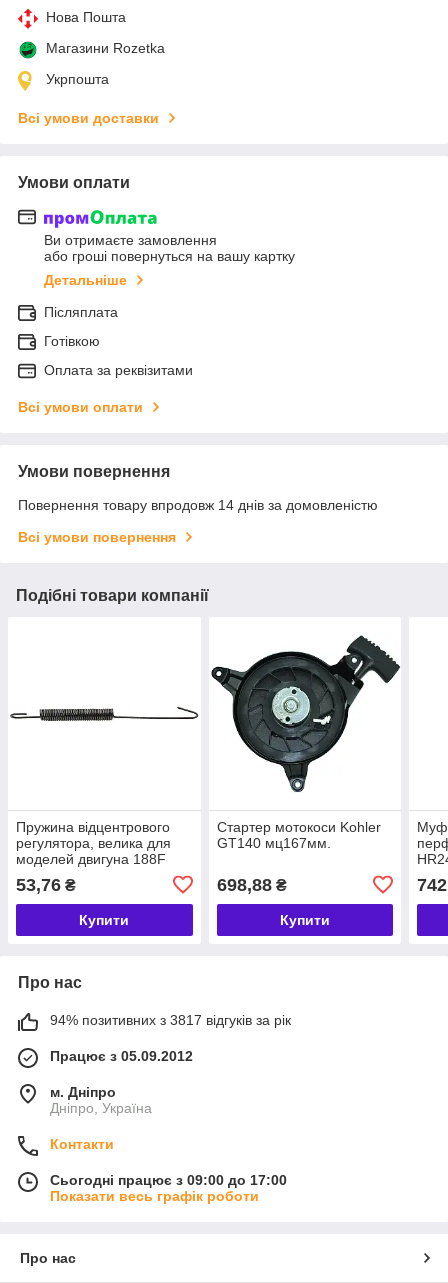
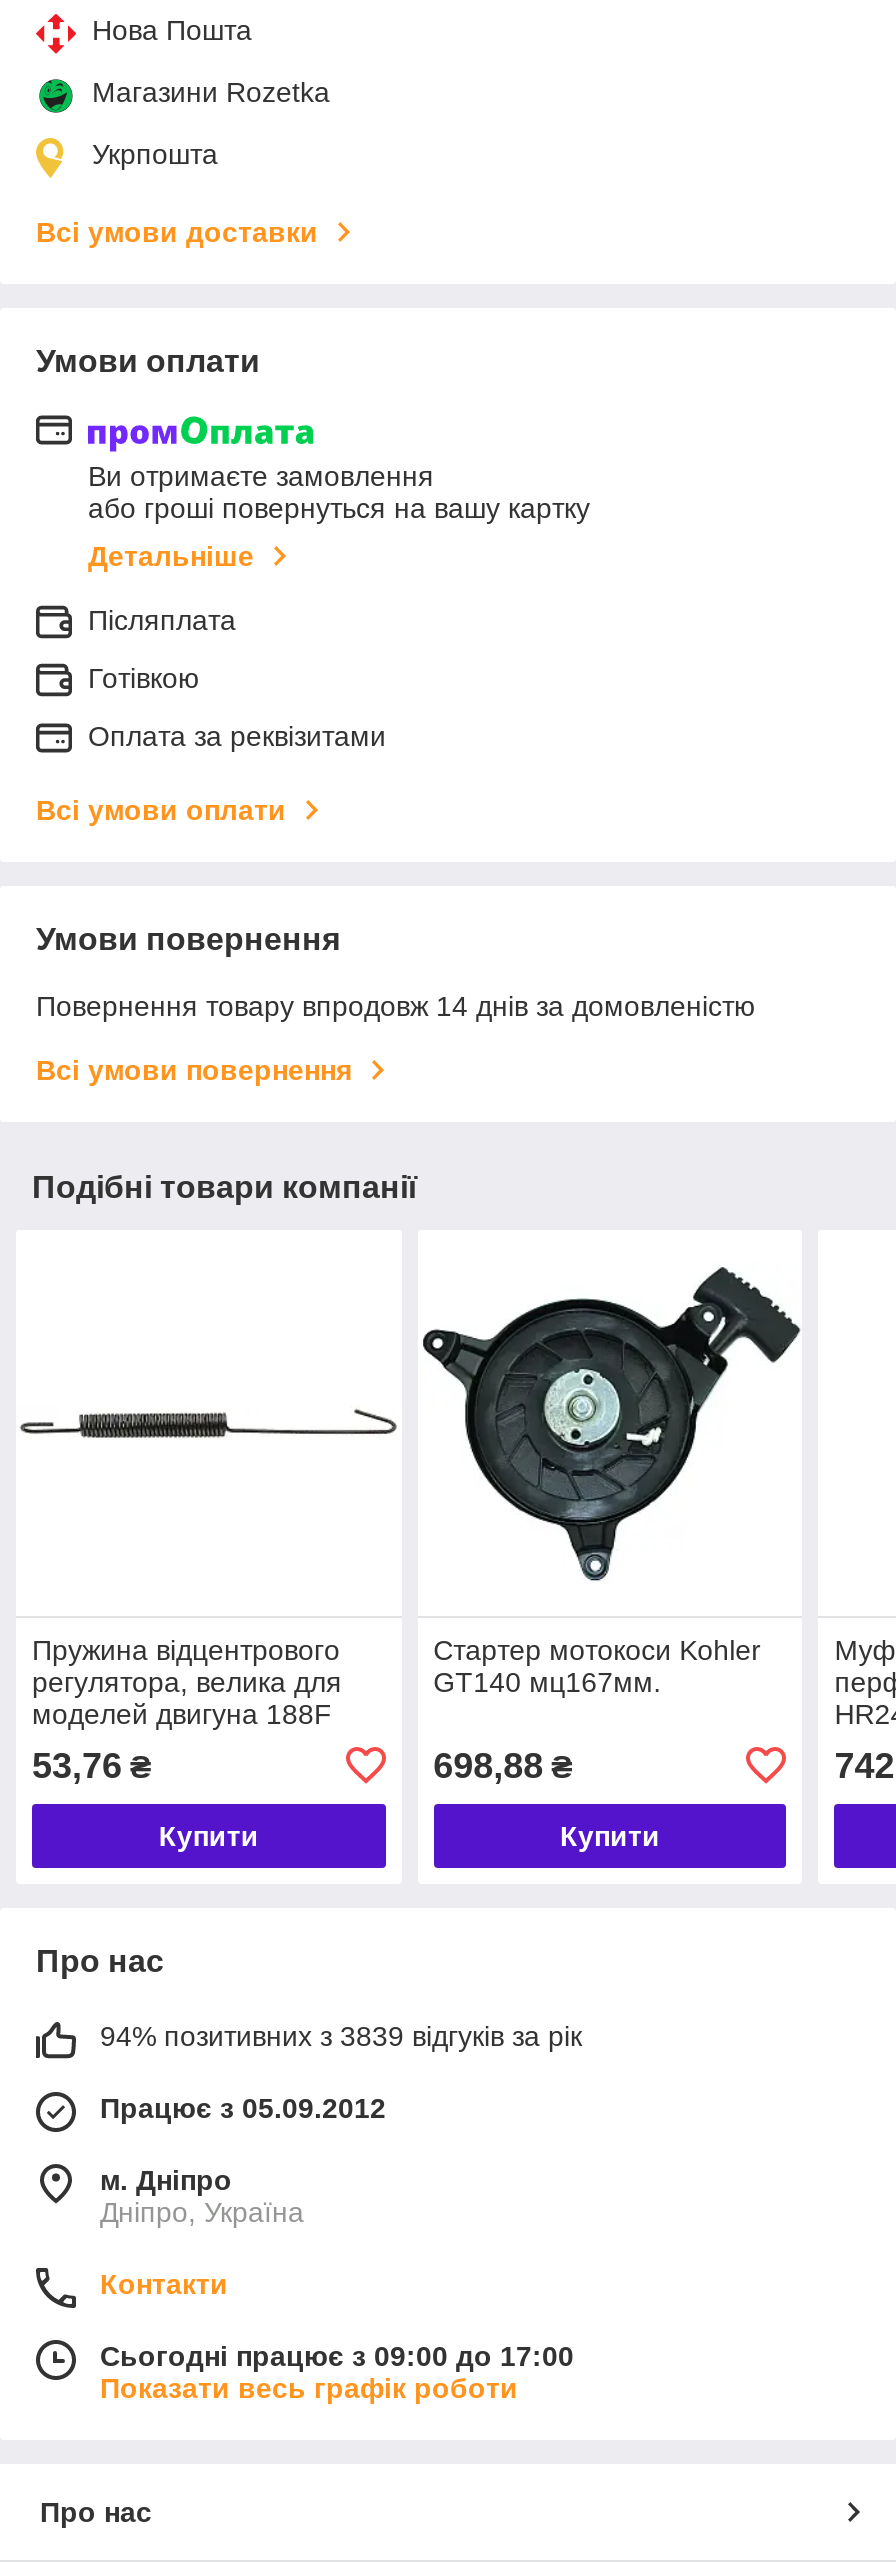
- 94% позитивних з 3817 відгуків за рік
+ 94% позитивних з 3839 відгуків за рік
